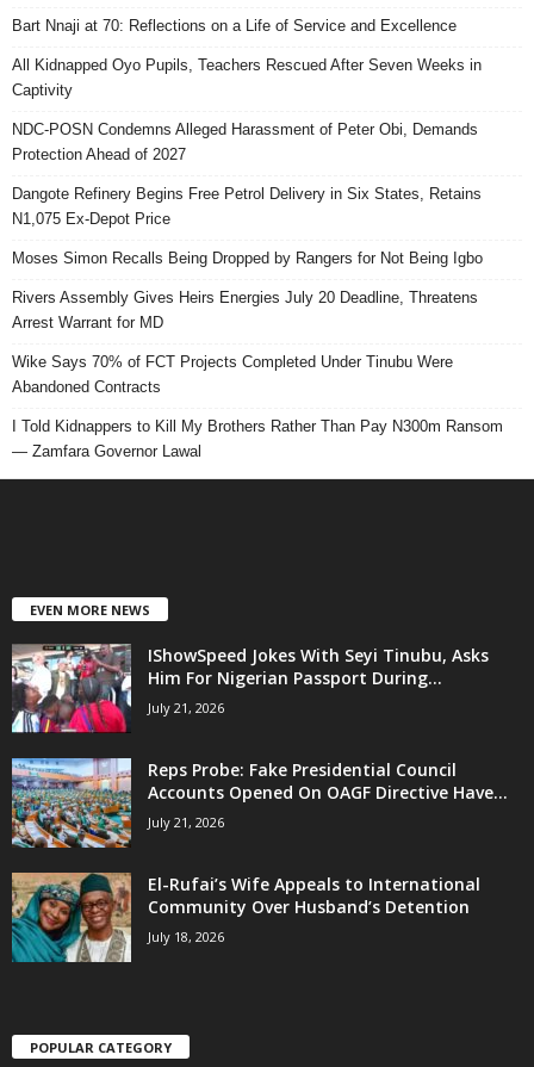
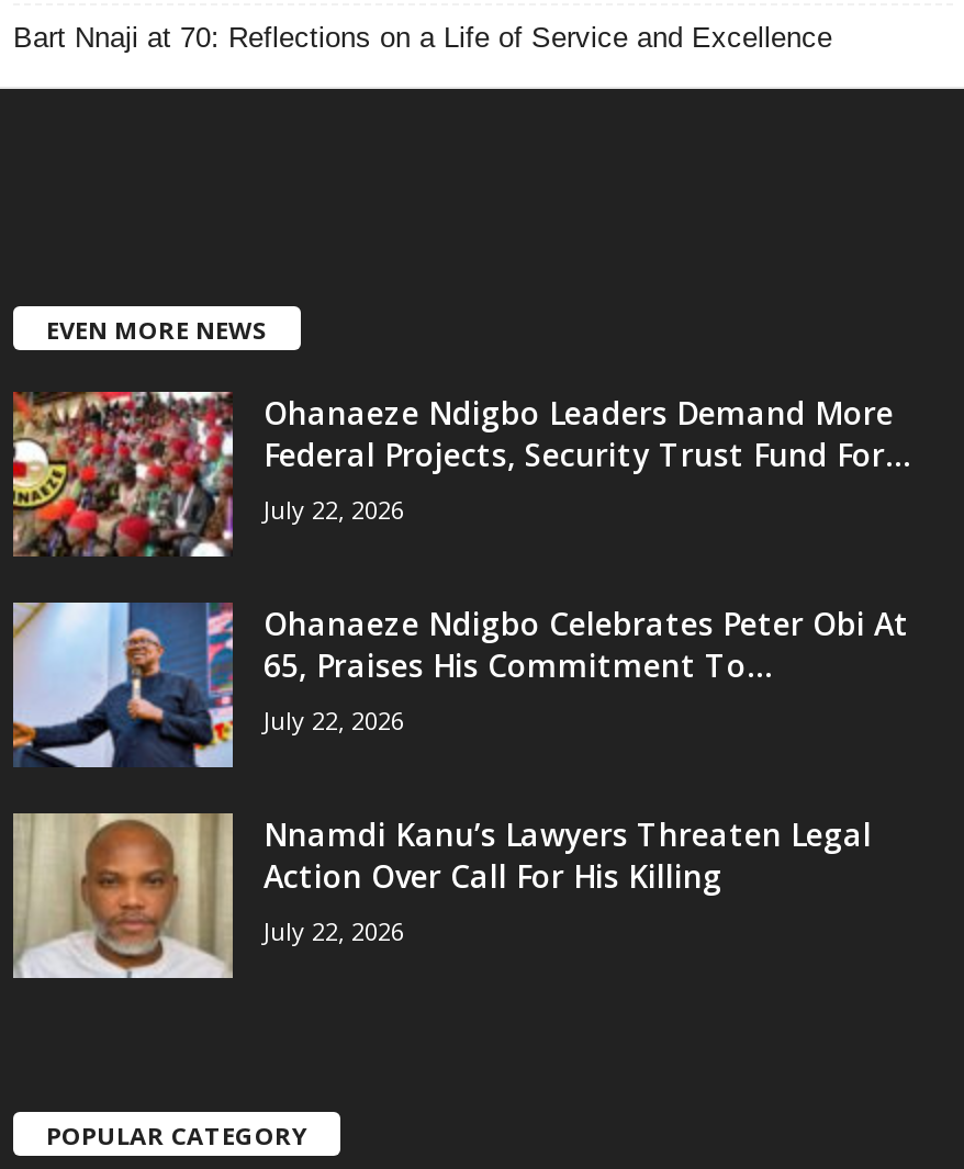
- All Kidnapped Oyo Pupils, Teachers Rescued After Seven Weeks in
- Captivity
- NDC-POSN Condemns Alleged Harassment of Peter Obi, Demands
- Protection Ahead of 2027
- Dangote Refinery Begins Free Petrol Delivery in Six States, Retains
- N1,075 Ex-Depot Price
- Moses Simon Recalls Being Dropped by Rangers for Not Being Igbo
- Rivers Assembly Gives Heirs Energies July 20 Deadline, Threatens
- Arrest Warrant for MD
- Wike Says 70% of FCT Projects Completed Under Tinubu Were
- Abandoned Contracts
- I Told Kidnappers to Kill My Brothers Rather Than Pay N300m Ransom
- — Zamfara Governor Lawal

- [image]
- IShowSpeed Jokes With Seyi Tinubu, Asks
- Him For Nigerian Passport During...
- July 21, 2026
+ [image]
+ Ohanaeze Ndigbo Leaders Demand More
+ Federal Projects, Security Trust Fund For...
+ July 22, 2026

- [image]
- Reps Probe: Fake Presidential Council
- Accounts Opened On OAGF Directive Have...
- July 21, 2026
+ [image]
+ Ohanaeze Ndigbo Celebrates Peter Obi At
+ 65, Praises His Commitment To...
+ July 22, 2026

- [image]
- El-Rufai’s Wife Appeals to International
- Community Over Husband’s Detention
- July 18, 2026
+ [image]
+ Nnamdi Kanu’s Lawyers Threaten Legal
+ Action Over Call For His Killing
+ July 22, 2026
